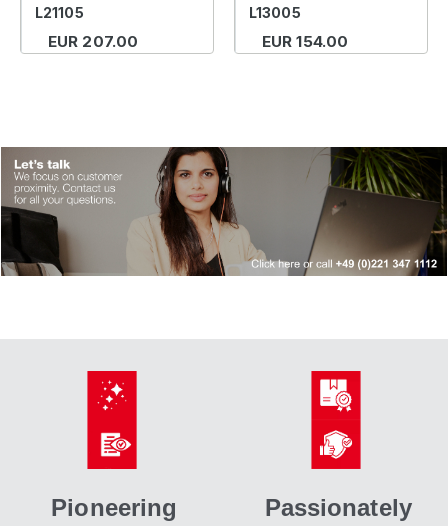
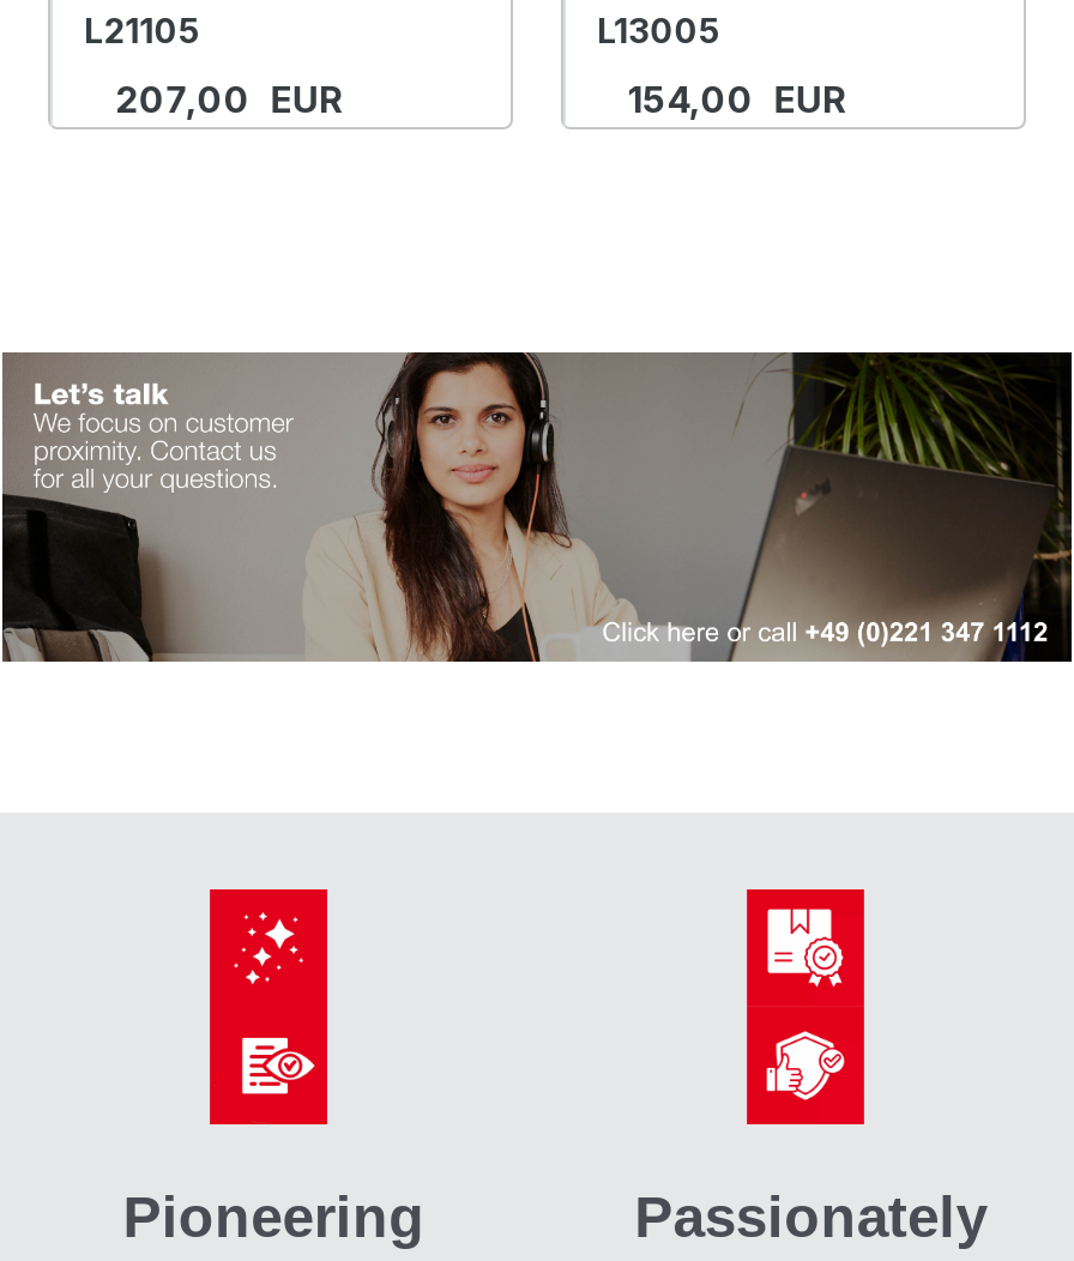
- EUR 207.00
+ 207,00 EUR

- EUR 154.00
+ 154,00 EUR
